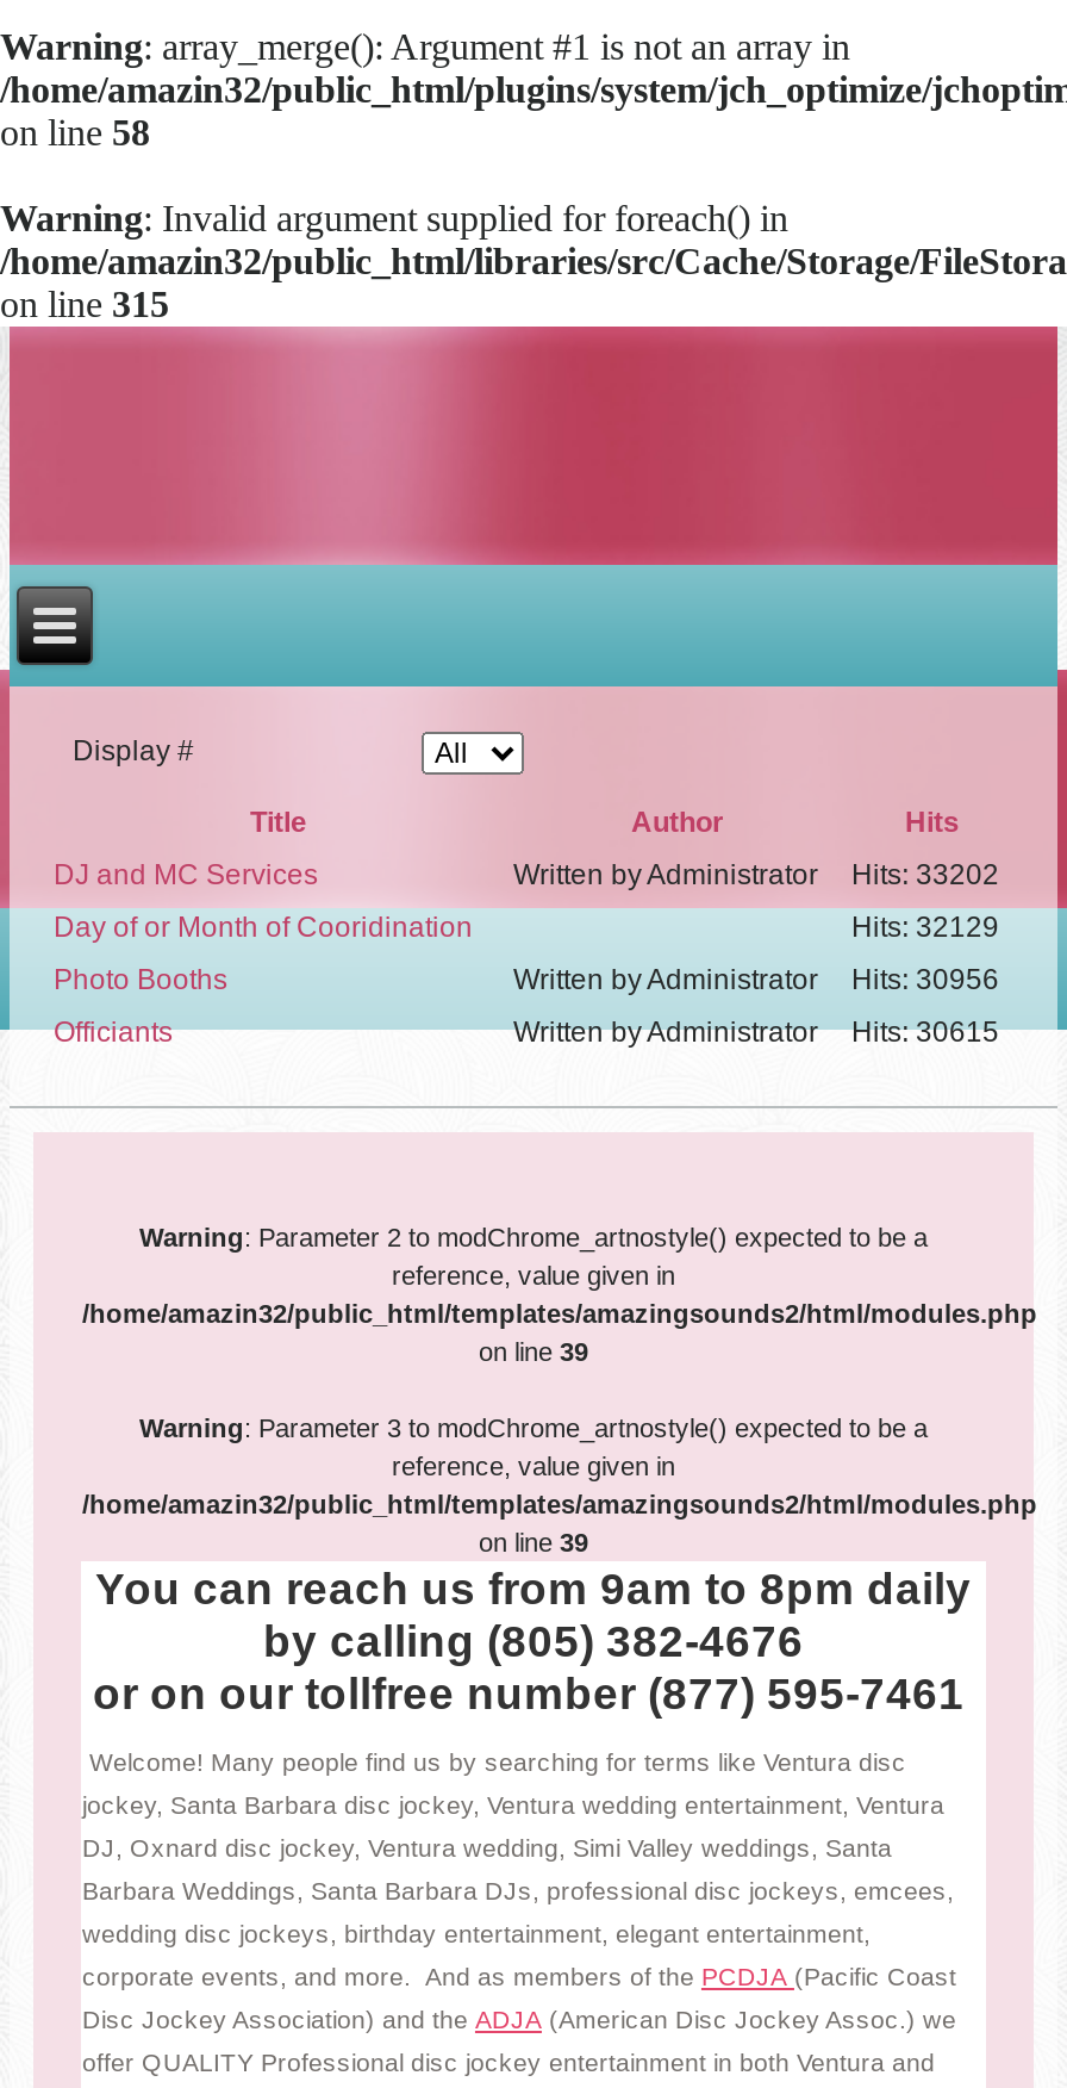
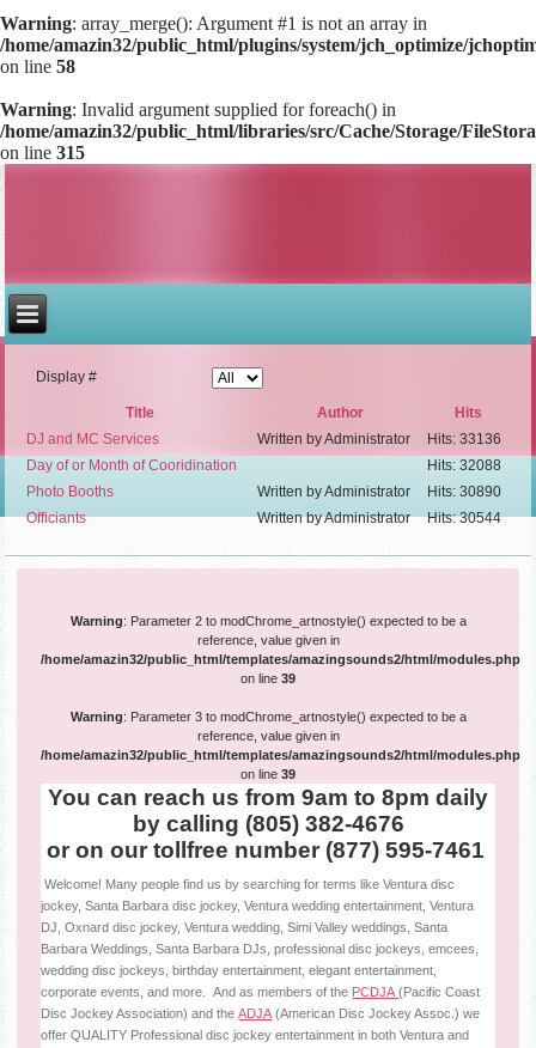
- Written by Administrator Hits: 33202
+ Written by Administrator Hits: 33136

- Hits: 32129
+ Hits: 32088

- Written by Administrator Hits: 30956
+ Written by Administrator Hits: 30890

- Written by Administrator Hits: 30615
+ Written by Administrator Hits: 30544
